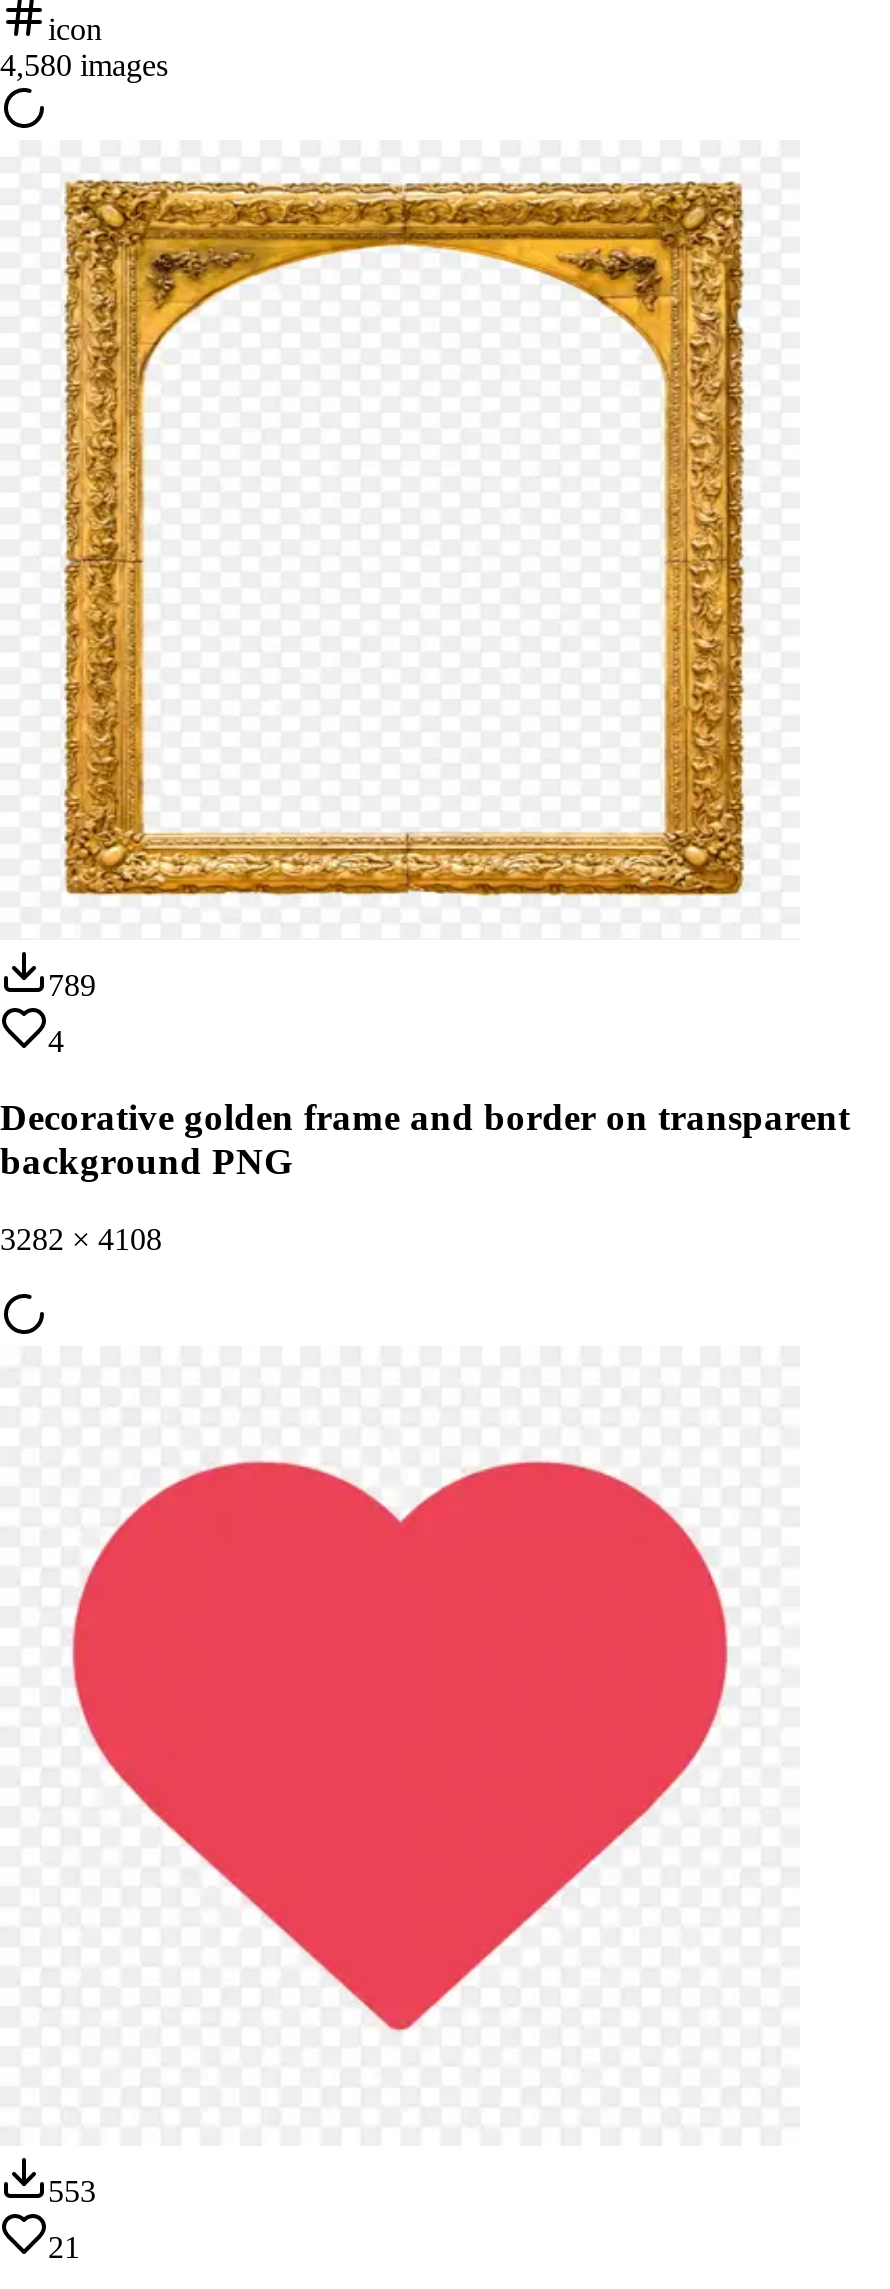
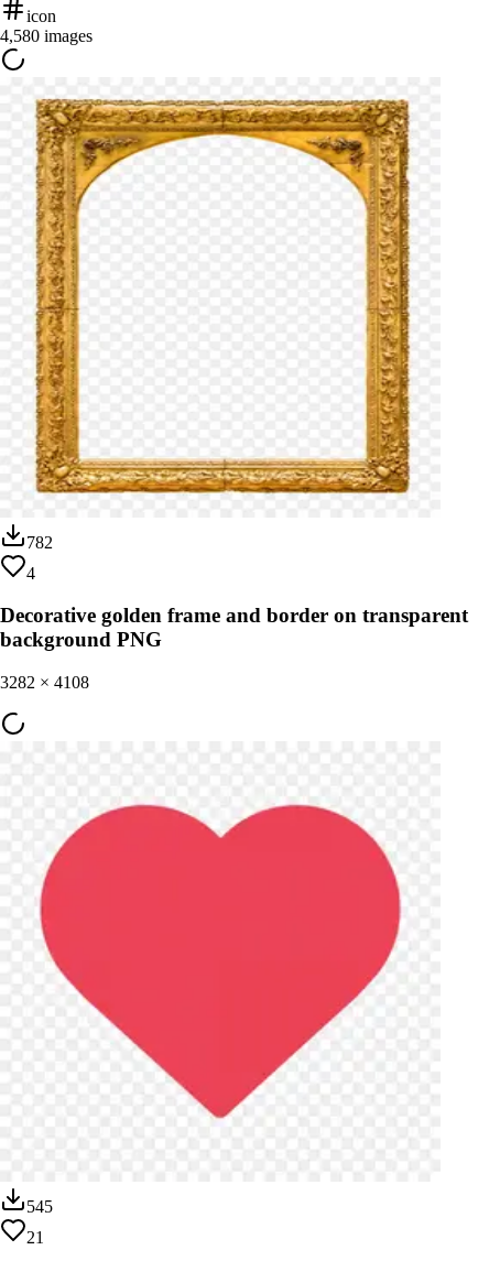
- 789
+ 782

- 553
+ 545
